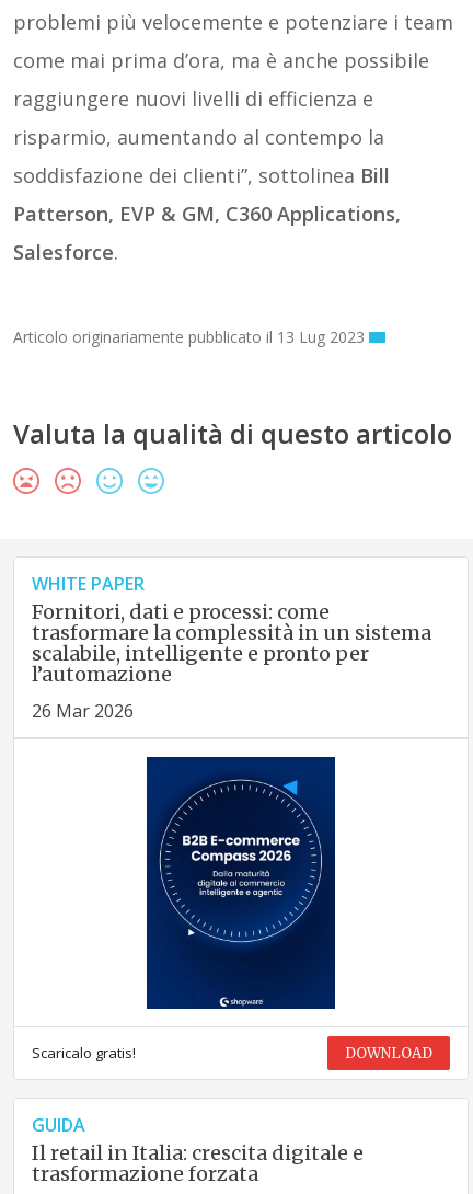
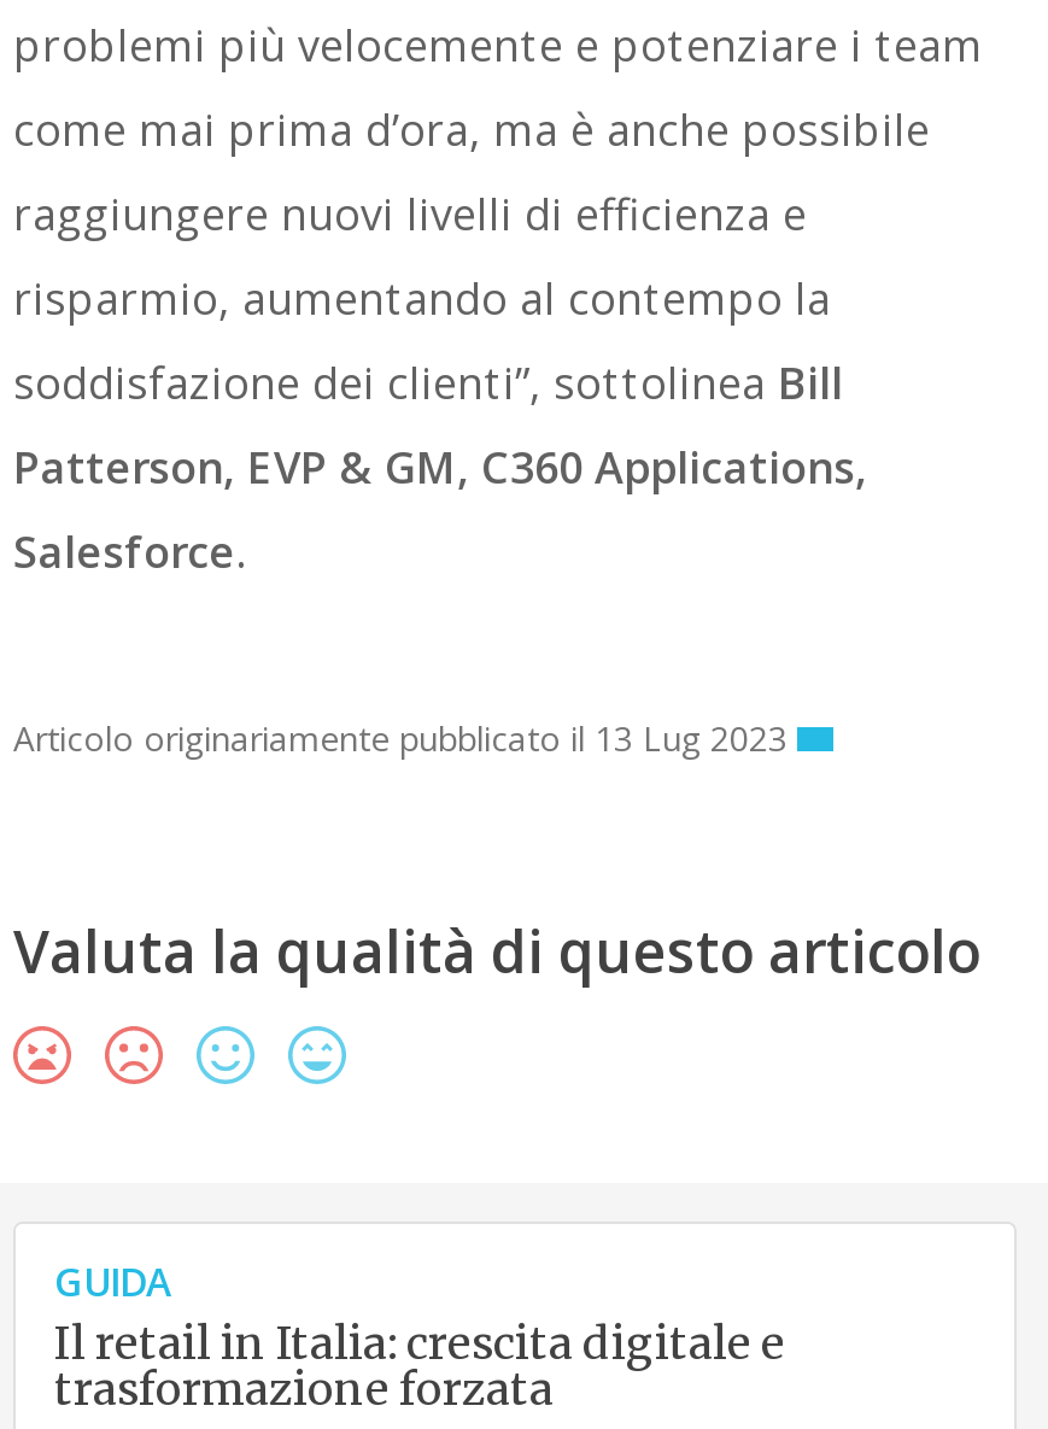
- WHITE PAPER
- Fornitori, dati e processi: come
- trasformare la complessità in un sistema
- scalabile, intelligente e pronto per
- l’automazione
- 26 Mar 2026

- [image]
- Scaricalo gratis!
- DOWNLOAD
